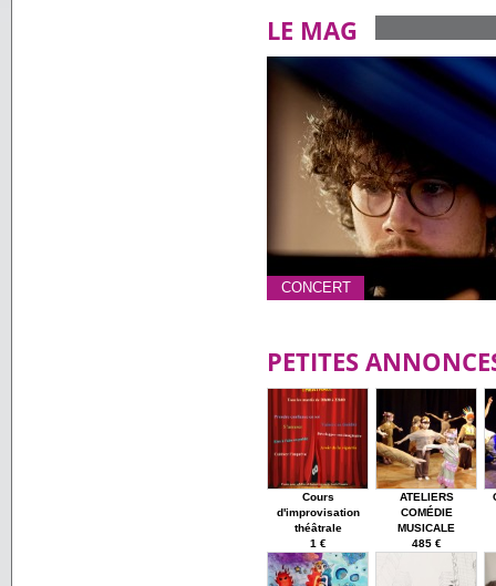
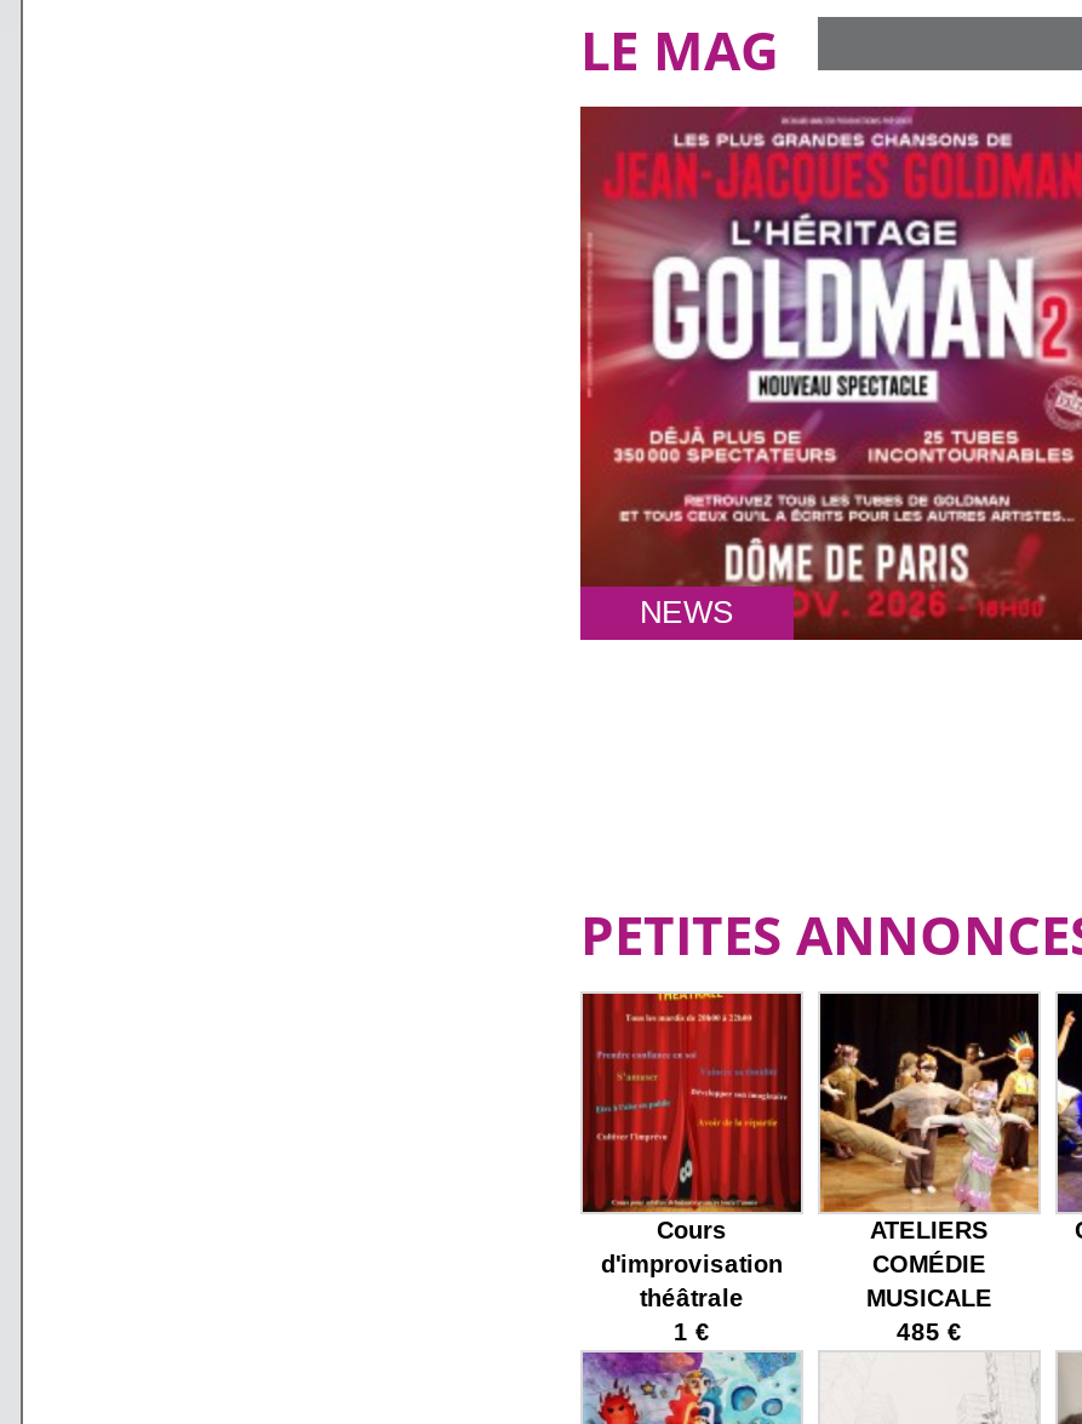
- [image]
- CONCERT
+ [image]
+ NEWS
